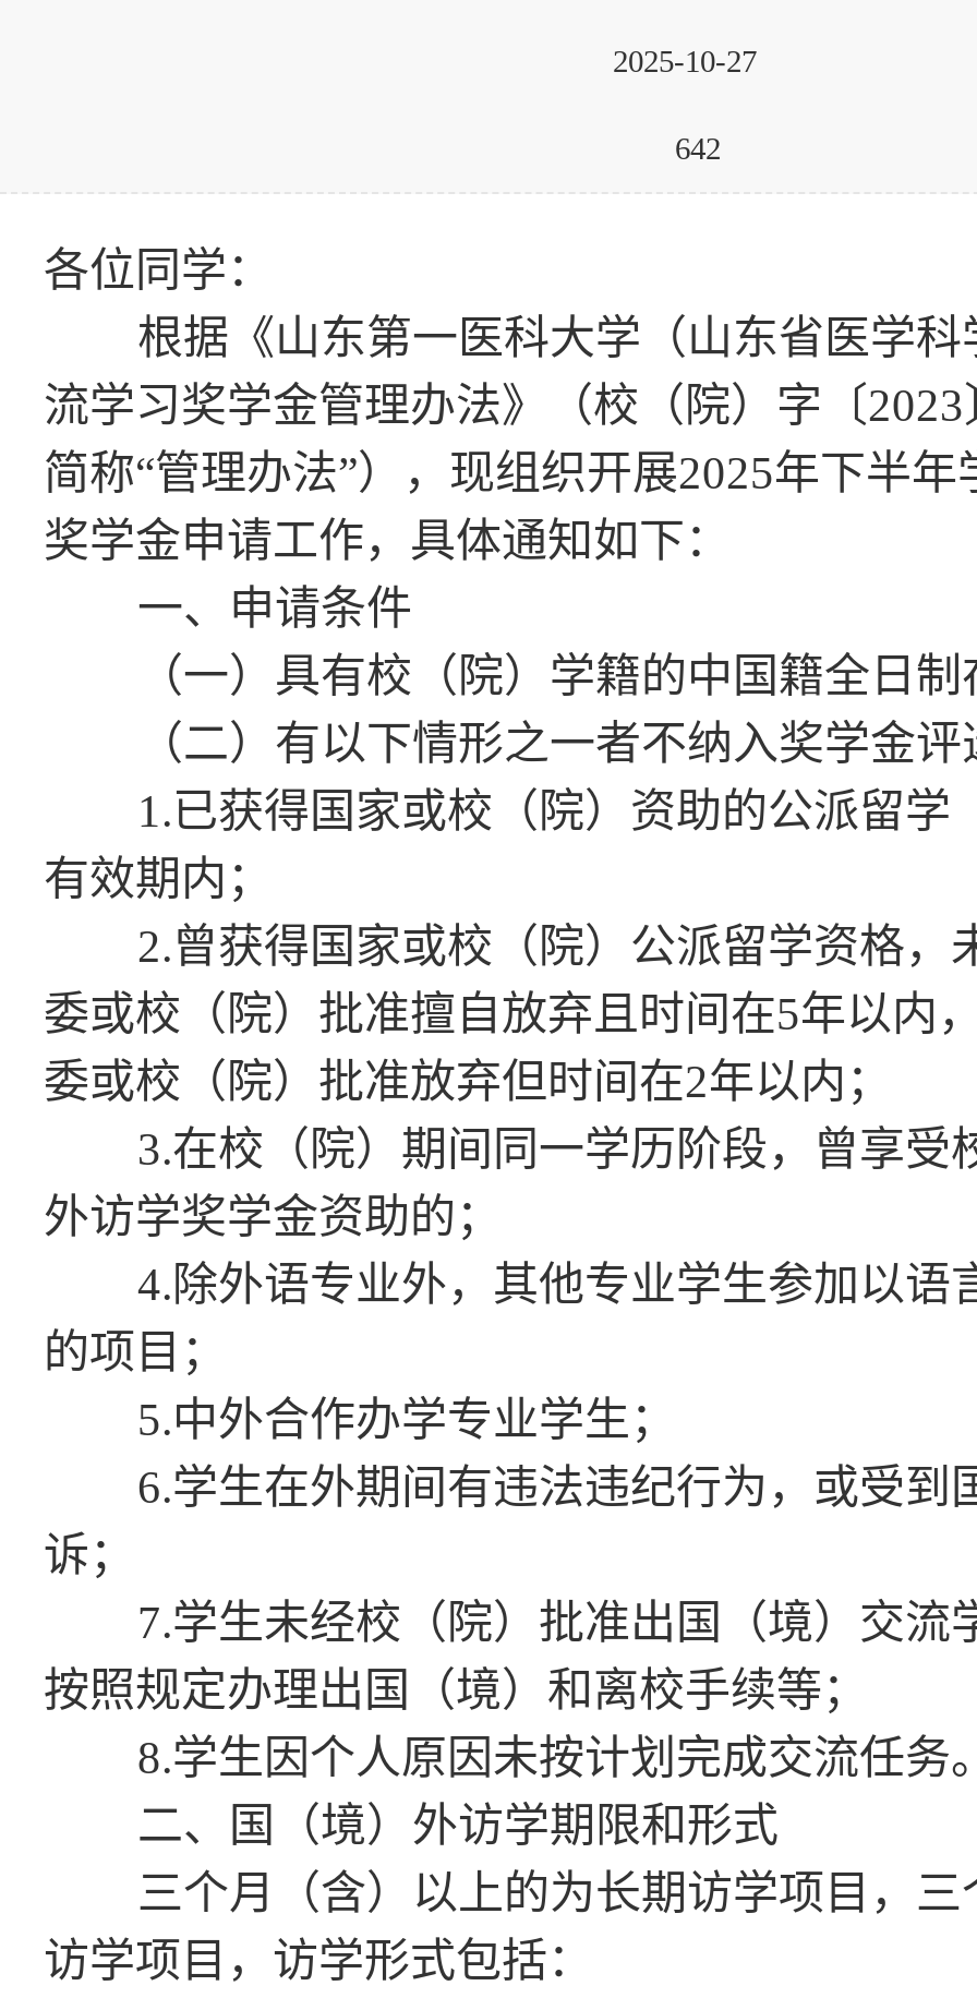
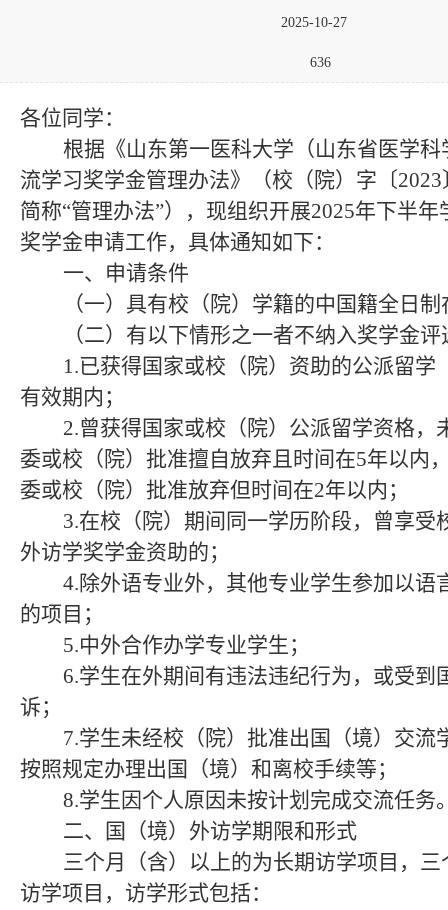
- 642
+ 636
